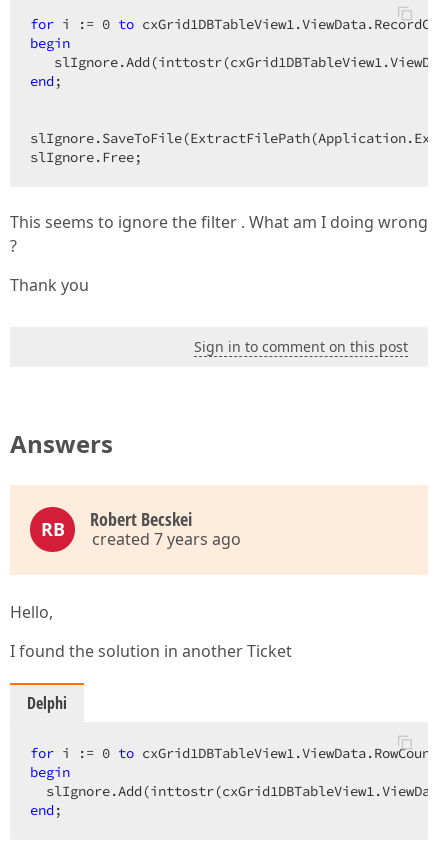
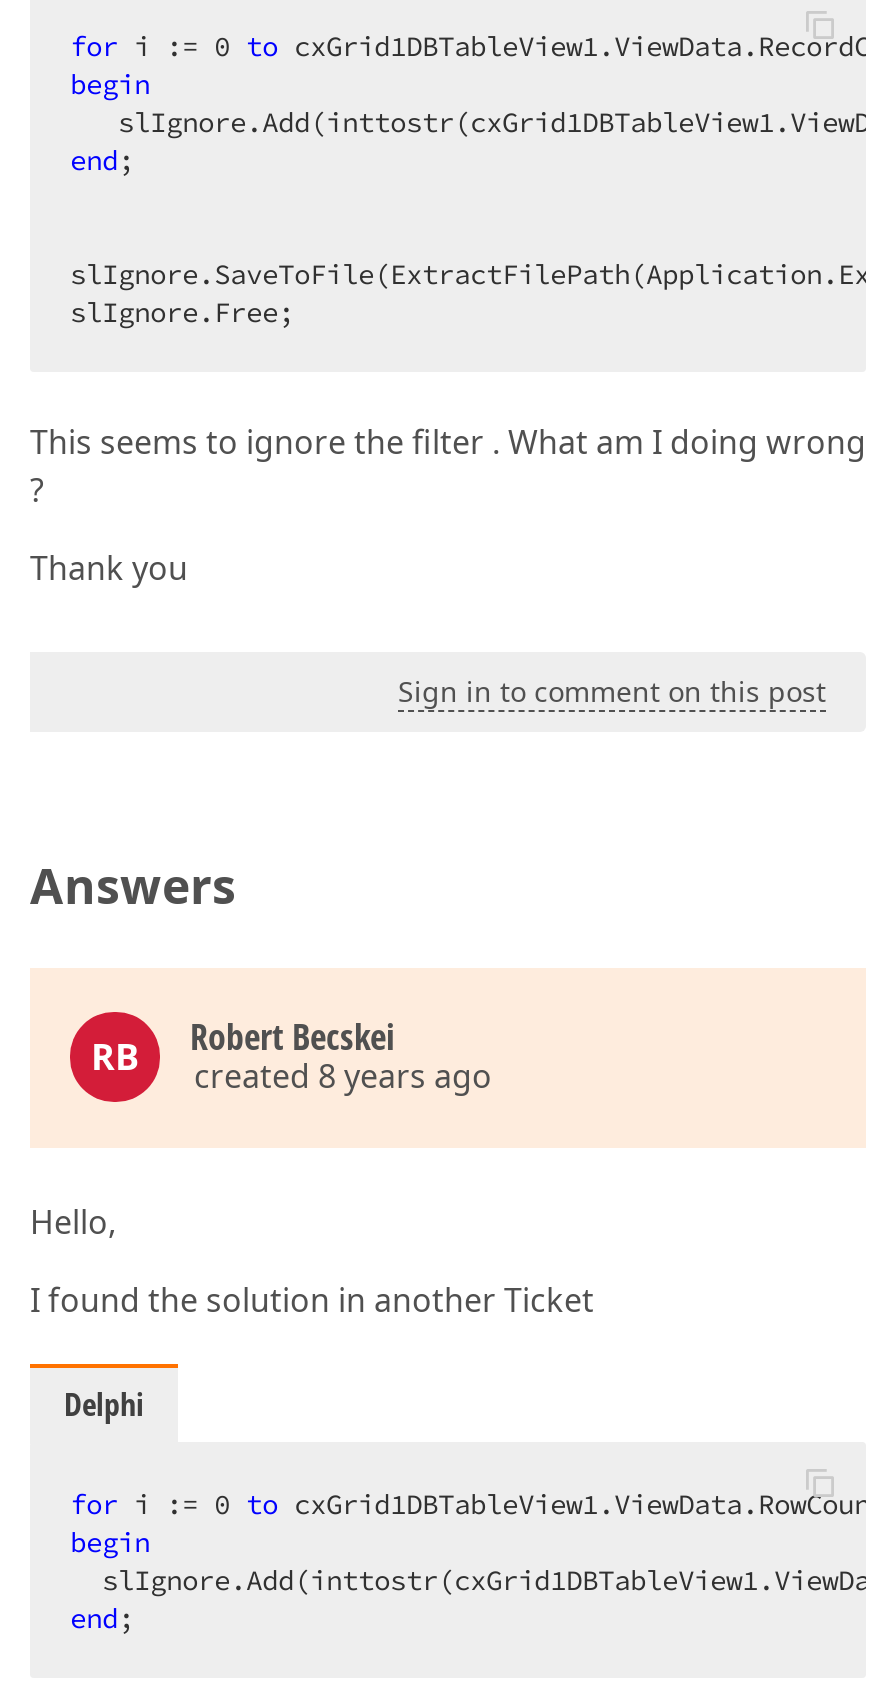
- created 7 years ago
+ created 8 years ago
